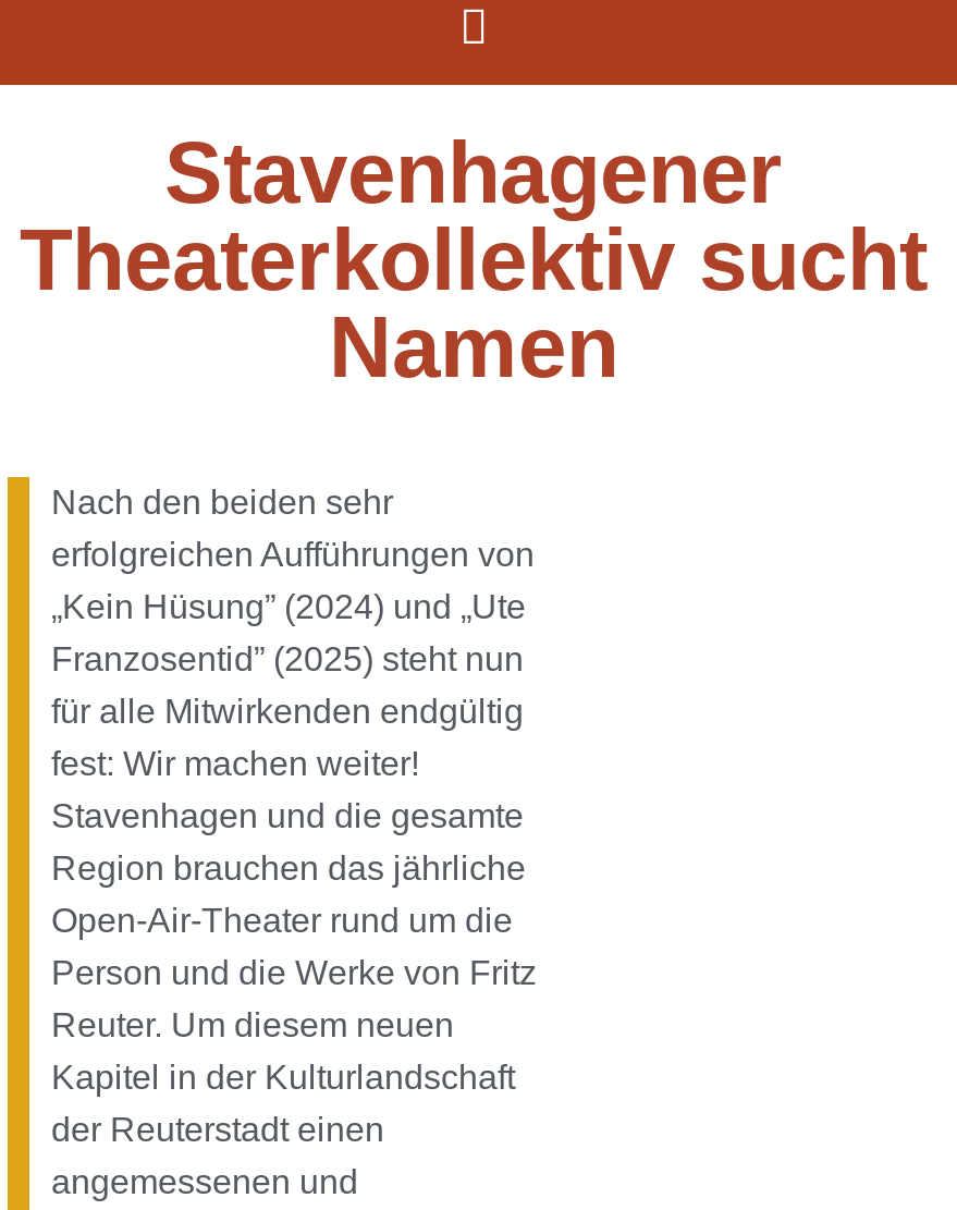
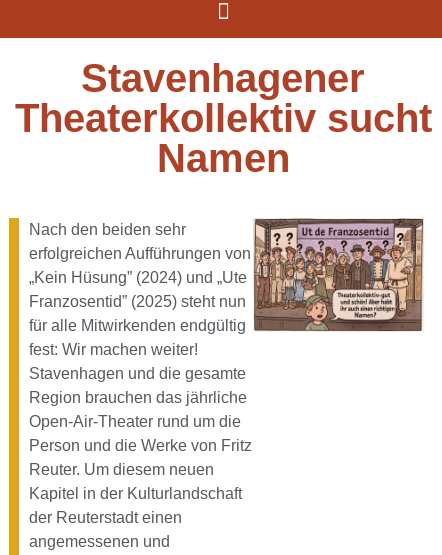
+ [image]
